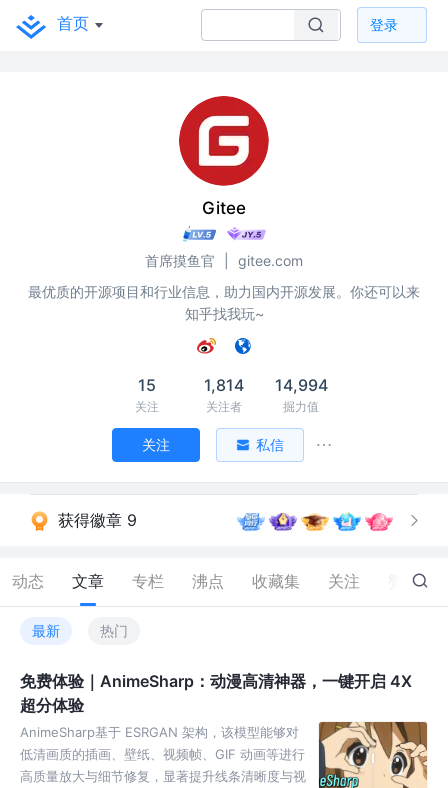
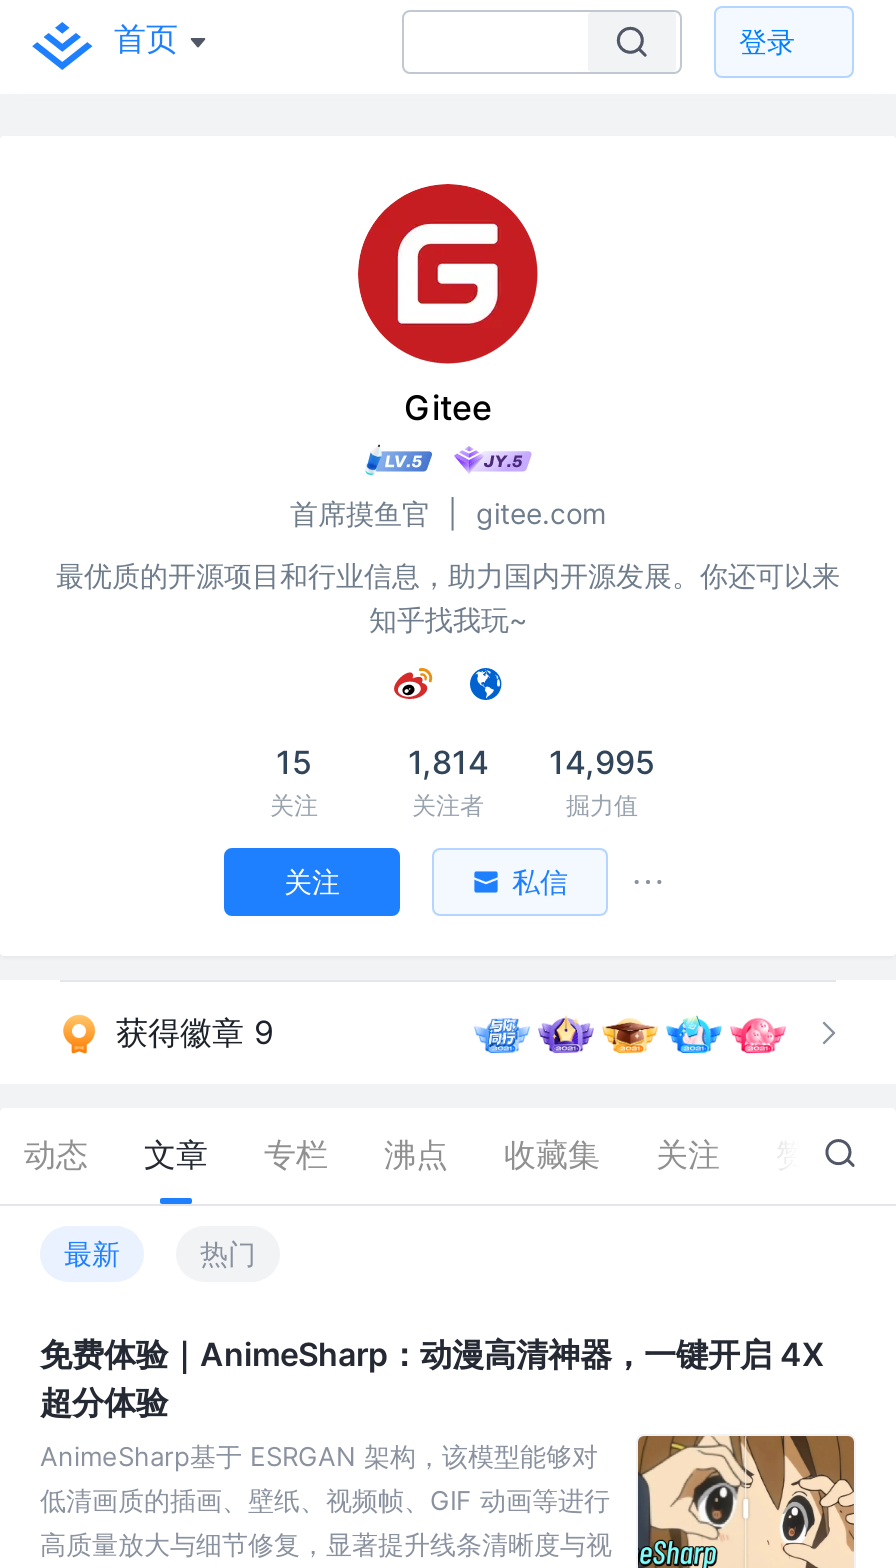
- 1,814 14,994
+ 1,814 14,995
